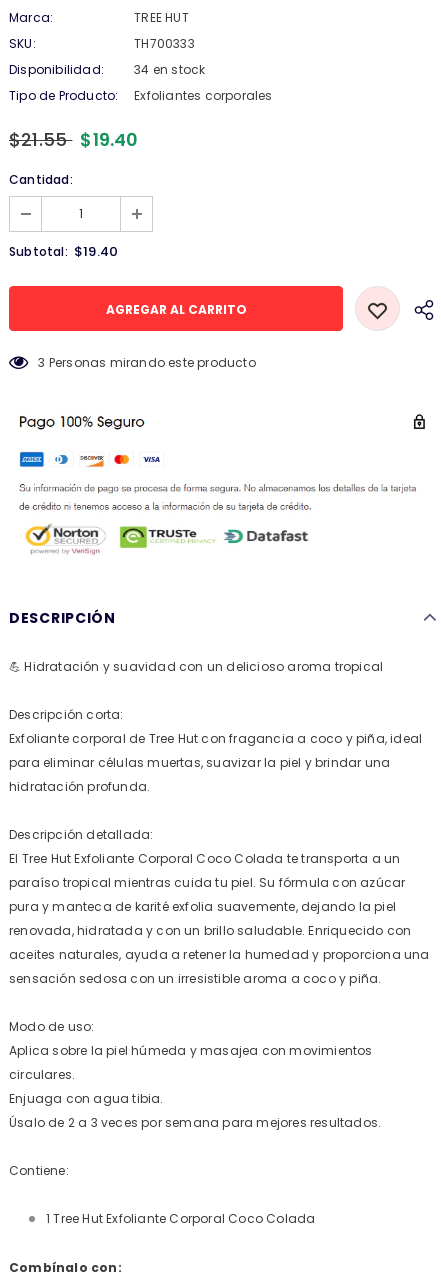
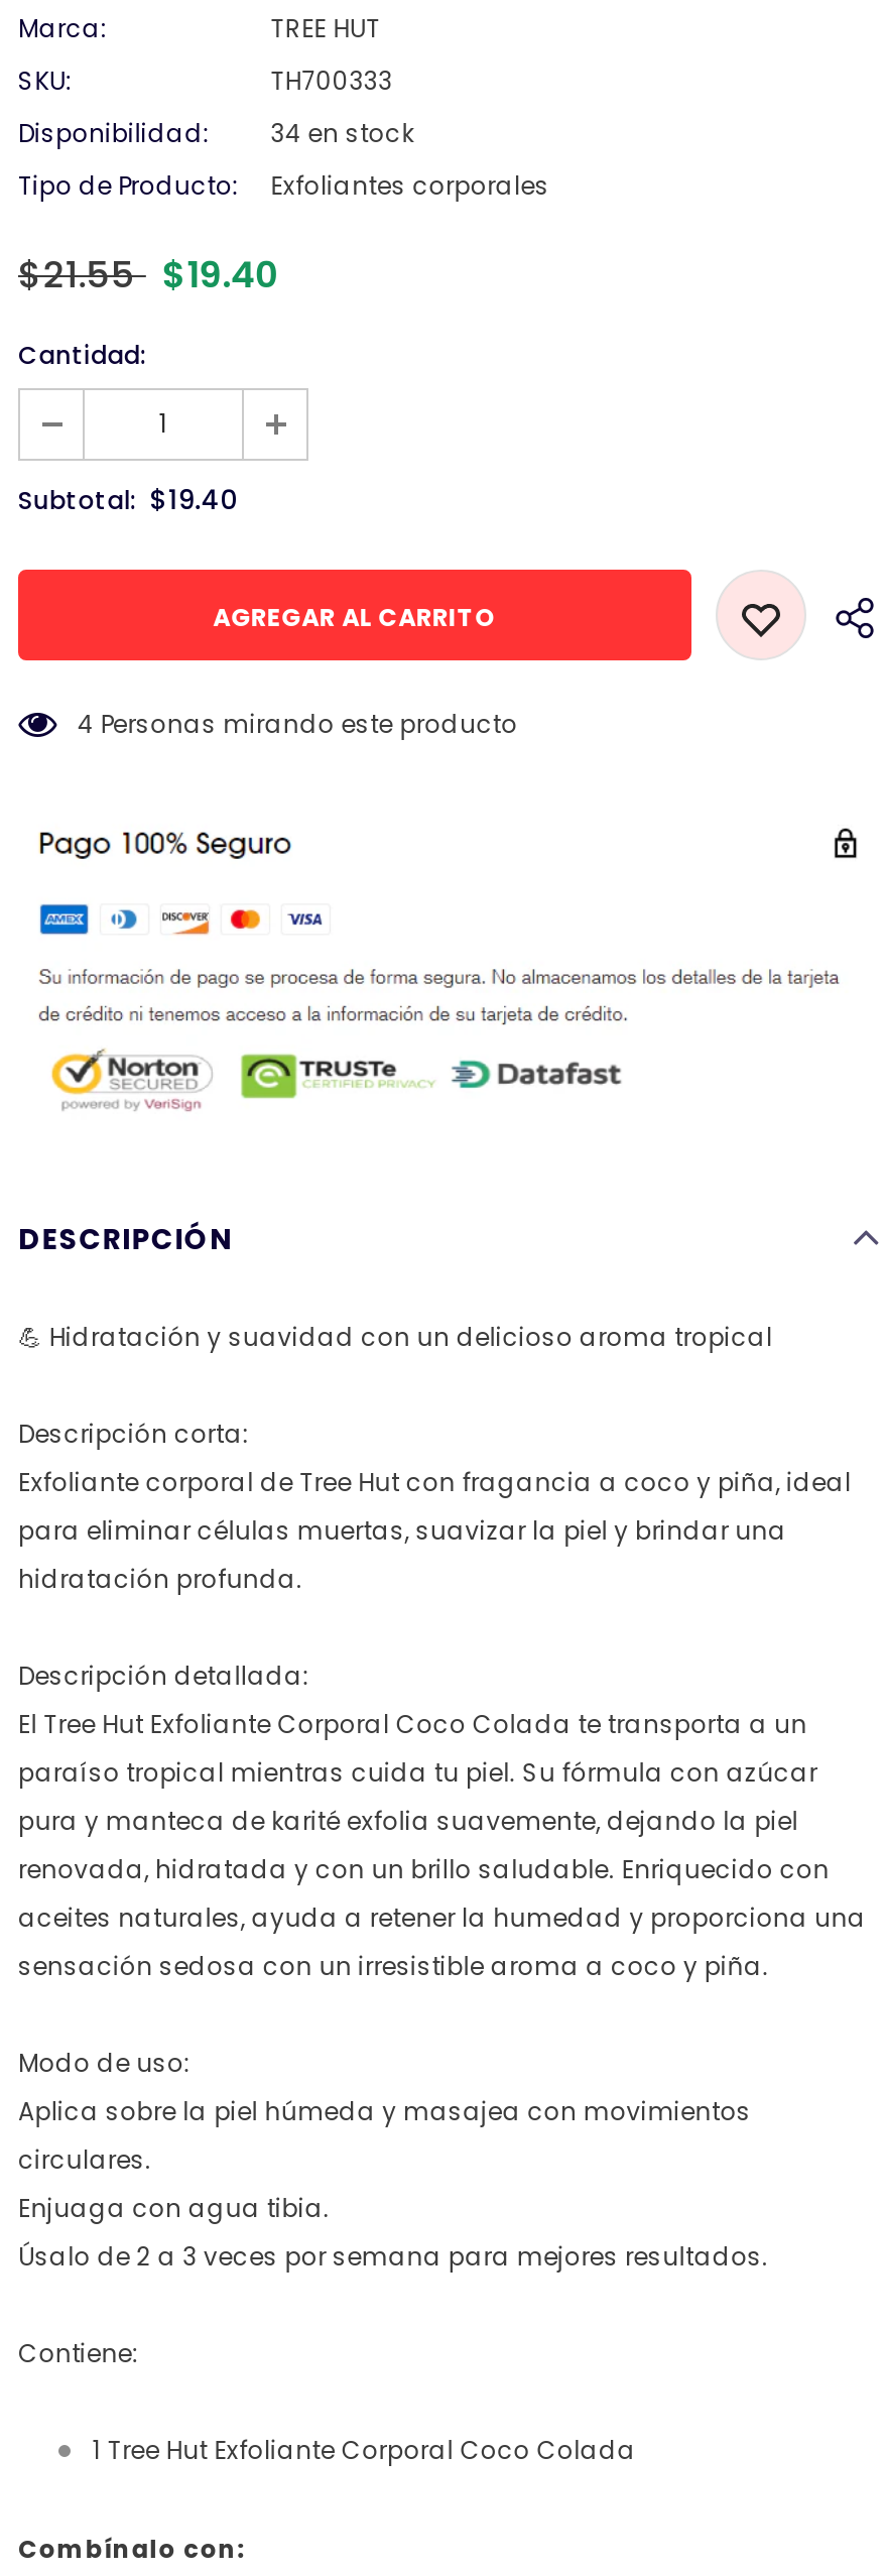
- 3 Personas mirando este producto
+ 4 Personas mirando este producto
